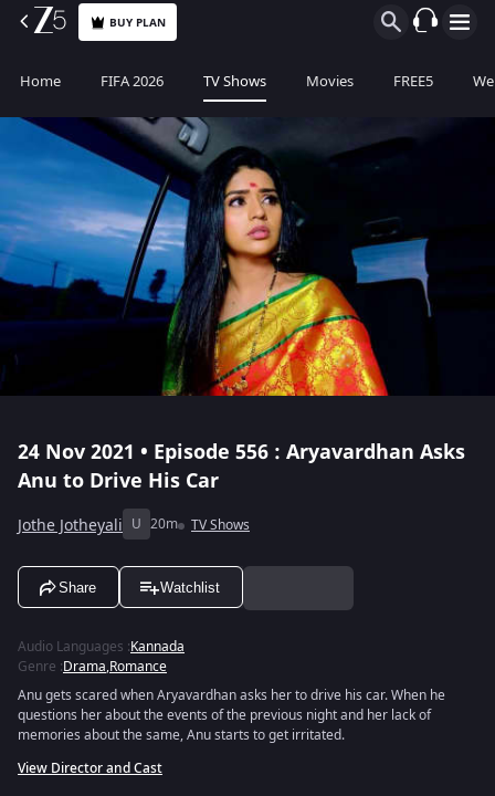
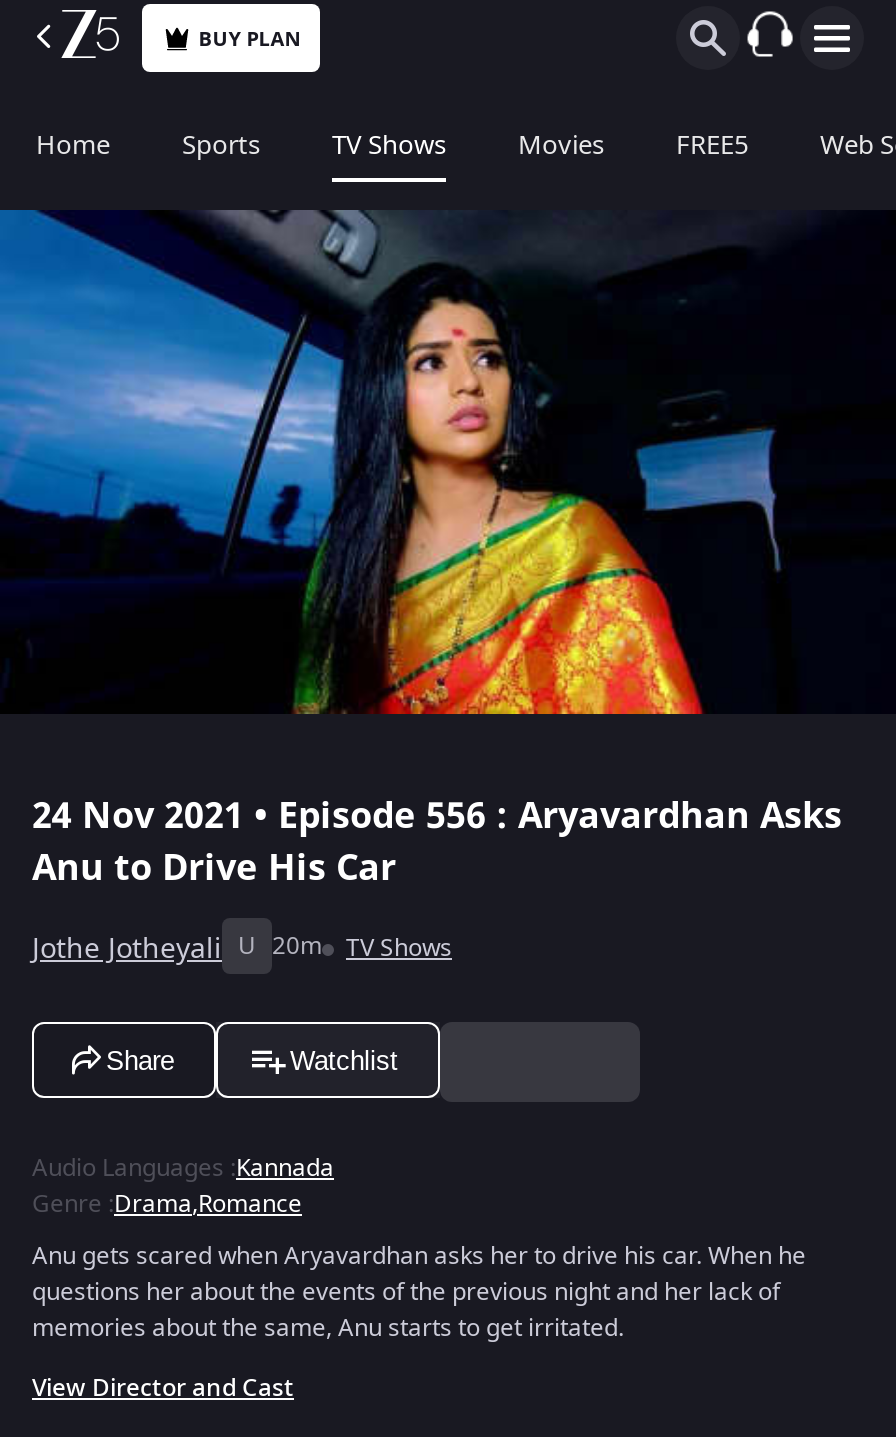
- FIFA 2026
+ Sports
